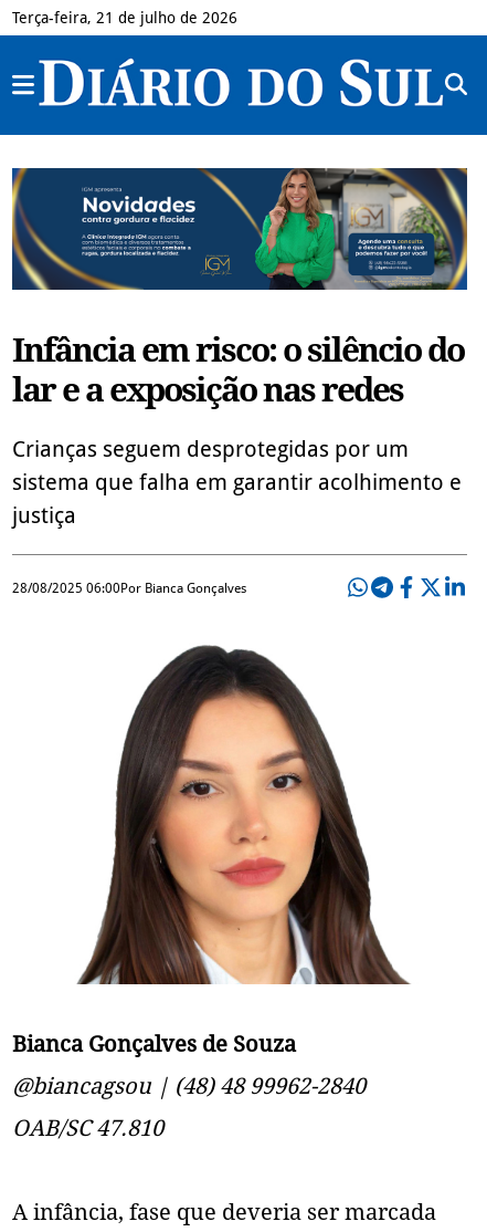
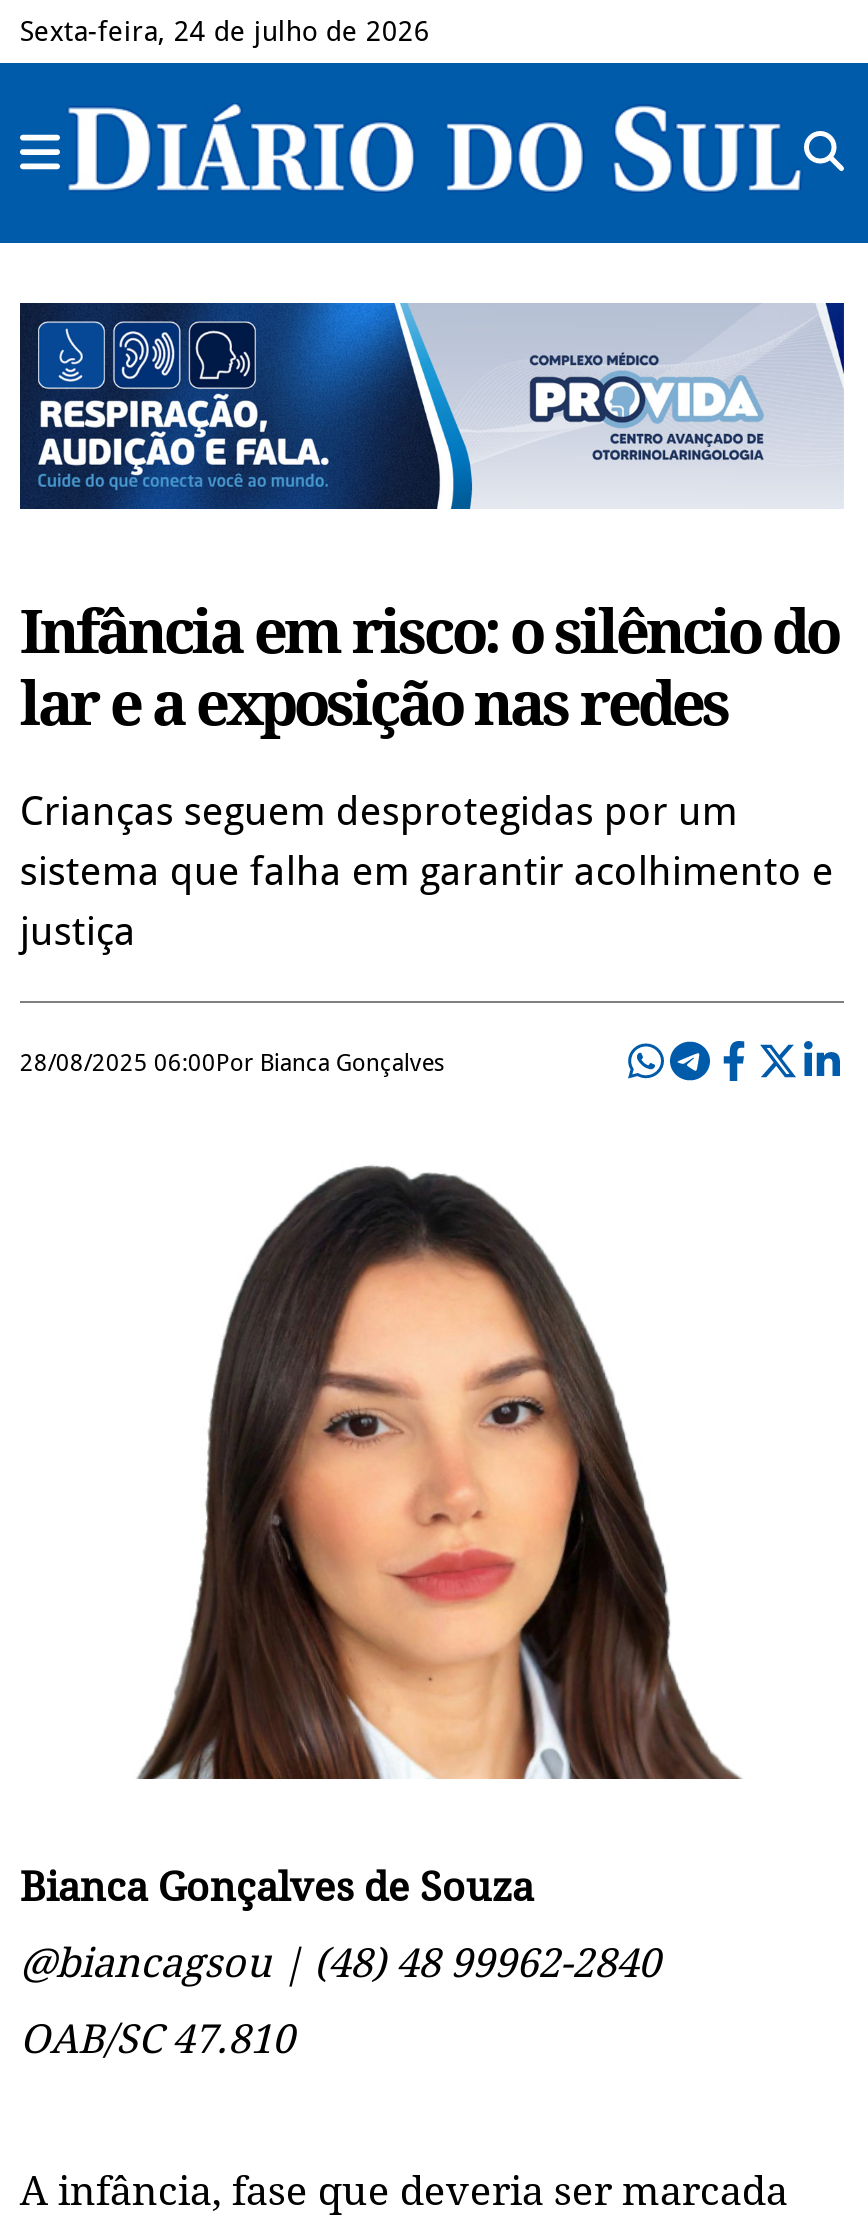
- Terça-feira, 21 de julho de 2026
+ Sexta-feira, 24 de julho de 2026

- [image]
+ [image]
